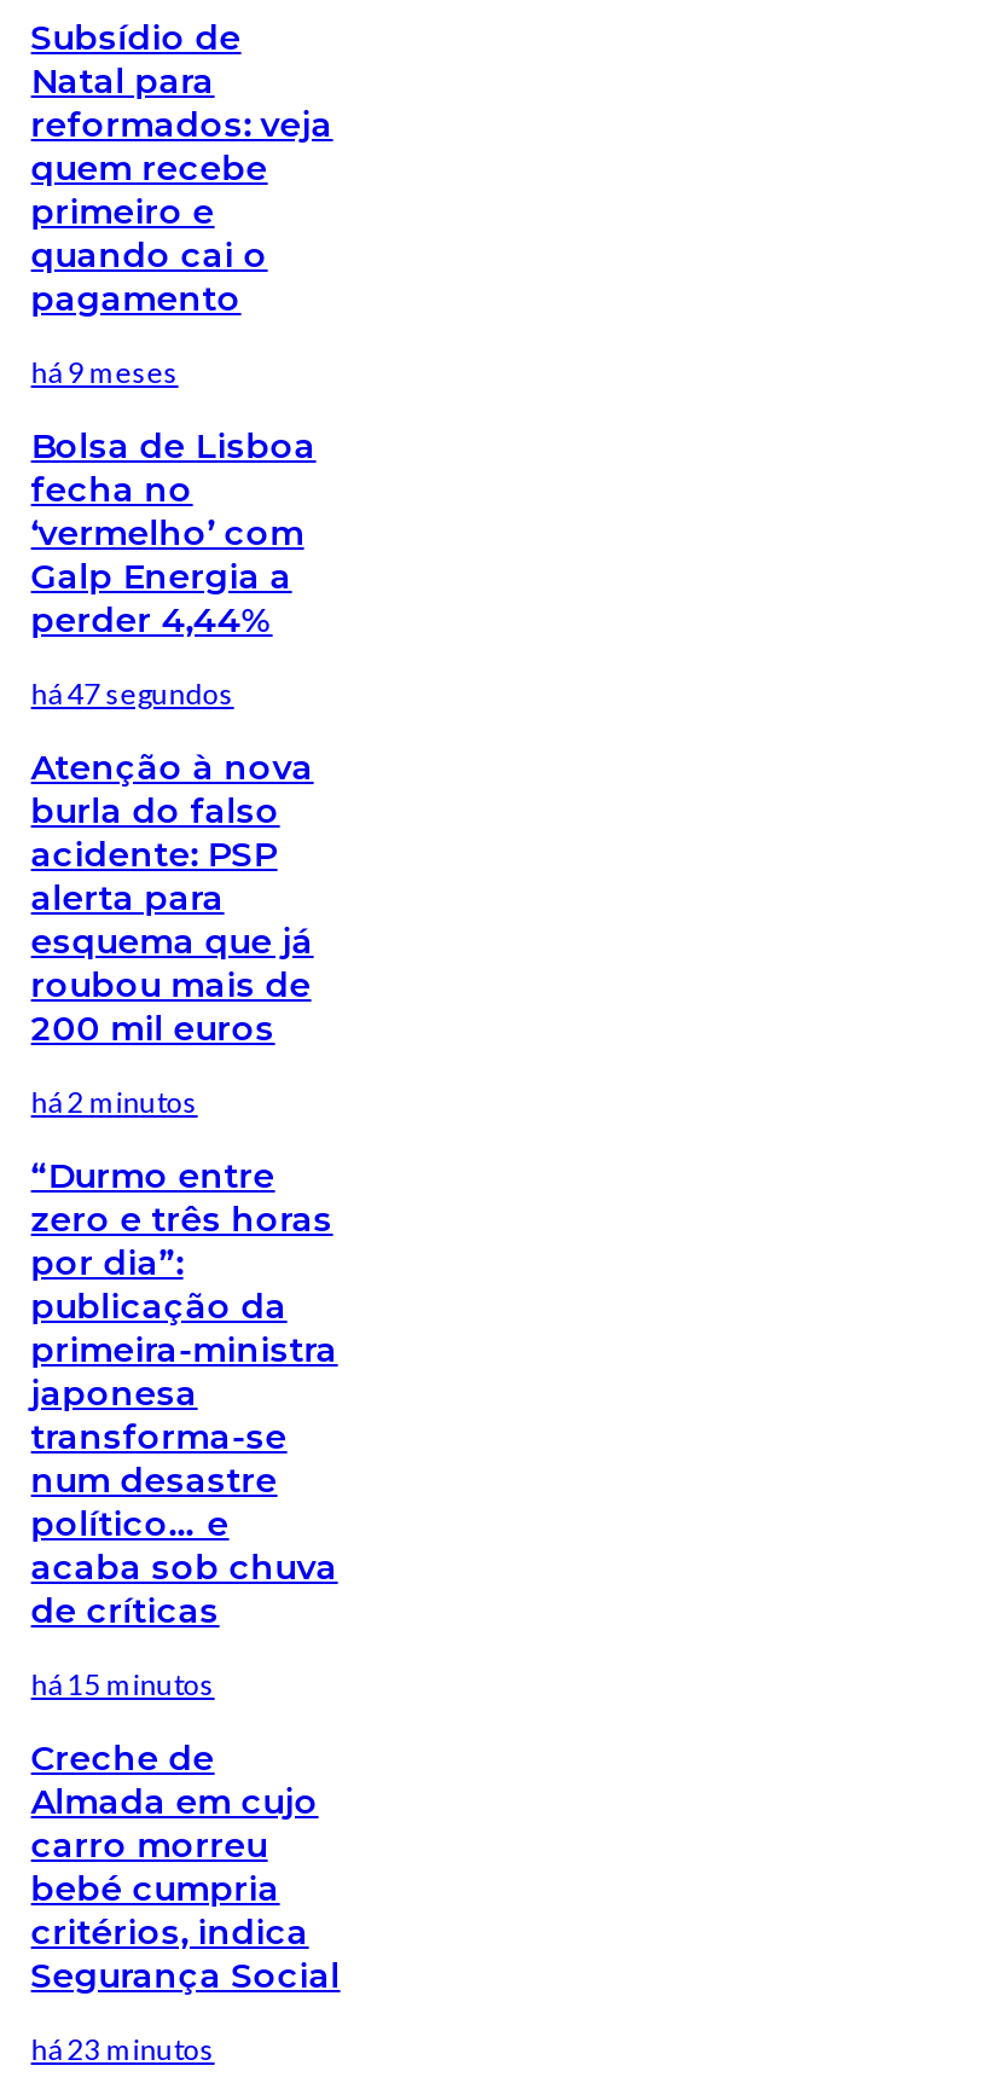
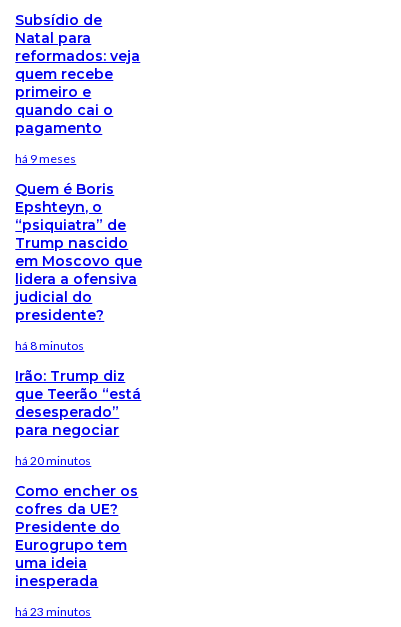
- Bolsa de Lisboa
- fecha no
- ‘vermelho’ com
- Galp Energia a
- perder 4,44%
- há 47 segundos
- Atenção à nova
- burla do falso
- acidente: PSP
- alerta para
- esquema que já
- roubou mais de
- 200 mil euros
- há 2 minutos
- “Durmo entre
- zero e três horas
- por dia”:
- publicação da
- primeira-ministra
- japonesa
- transforma-se
- num desastre
- político… e
- acaba sob chuva
- de críticas
- há 15 minutos
- Creche de
- Almada em cujo
- carro morreu
- bebé cumpria
- critérios, indica
- Segurança Social
+ Quem é Boris
+ Epshteyn, o
+ “psiquiatra” de
+ Trump nascido
+ em Moscovo que
+ lidera a ofensiva
+ judicial do
+ presidente?
+ há 8 minutos
+ Irão: Trump diz
+ que Teerão “está
+ desesperado”
+ para negociar
+ há 20 minutos
+ Como encher os
+ cofres da UE?
+ Presidente do
+ Eurogrupo tem
+ uma ideia
+ inesperada
